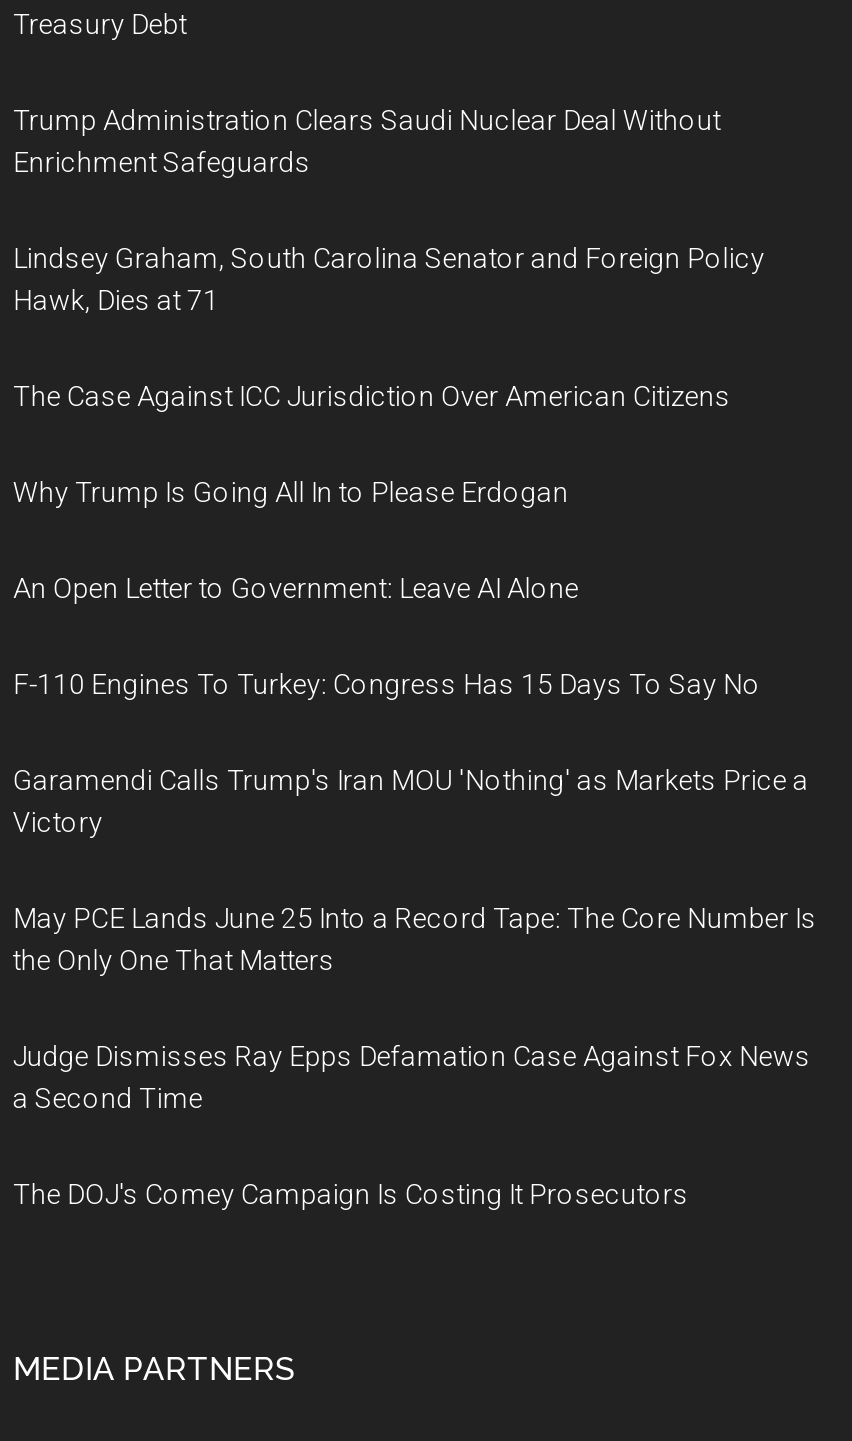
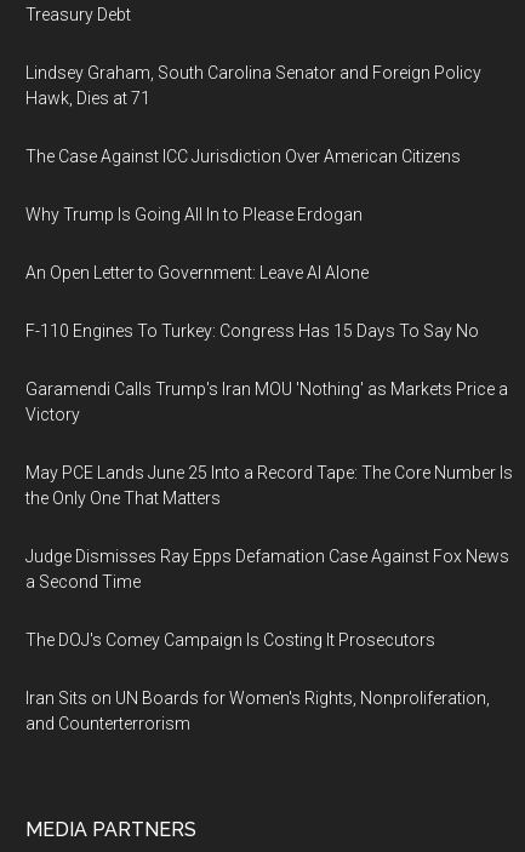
- Trump Administration Clears Saudi Nuclear Deal Without
- Enrichment Safeguards

moved up: Lindsey Graham, South Carolina Senator and Foreign Policy | Hawk, Dies at 71 | The Case Against ICC Jurisdiction Over American Citizens | ... | a Second Time | The DOJ's Comey Campaign Is Costing It Prosecutors

+ Iran Sits on UN Boards for Women's Rights, Nonproliferation,
+ and Counterterrorism
